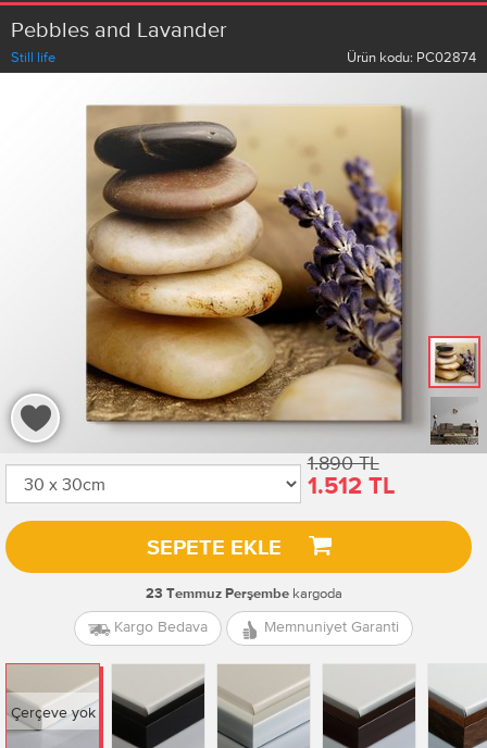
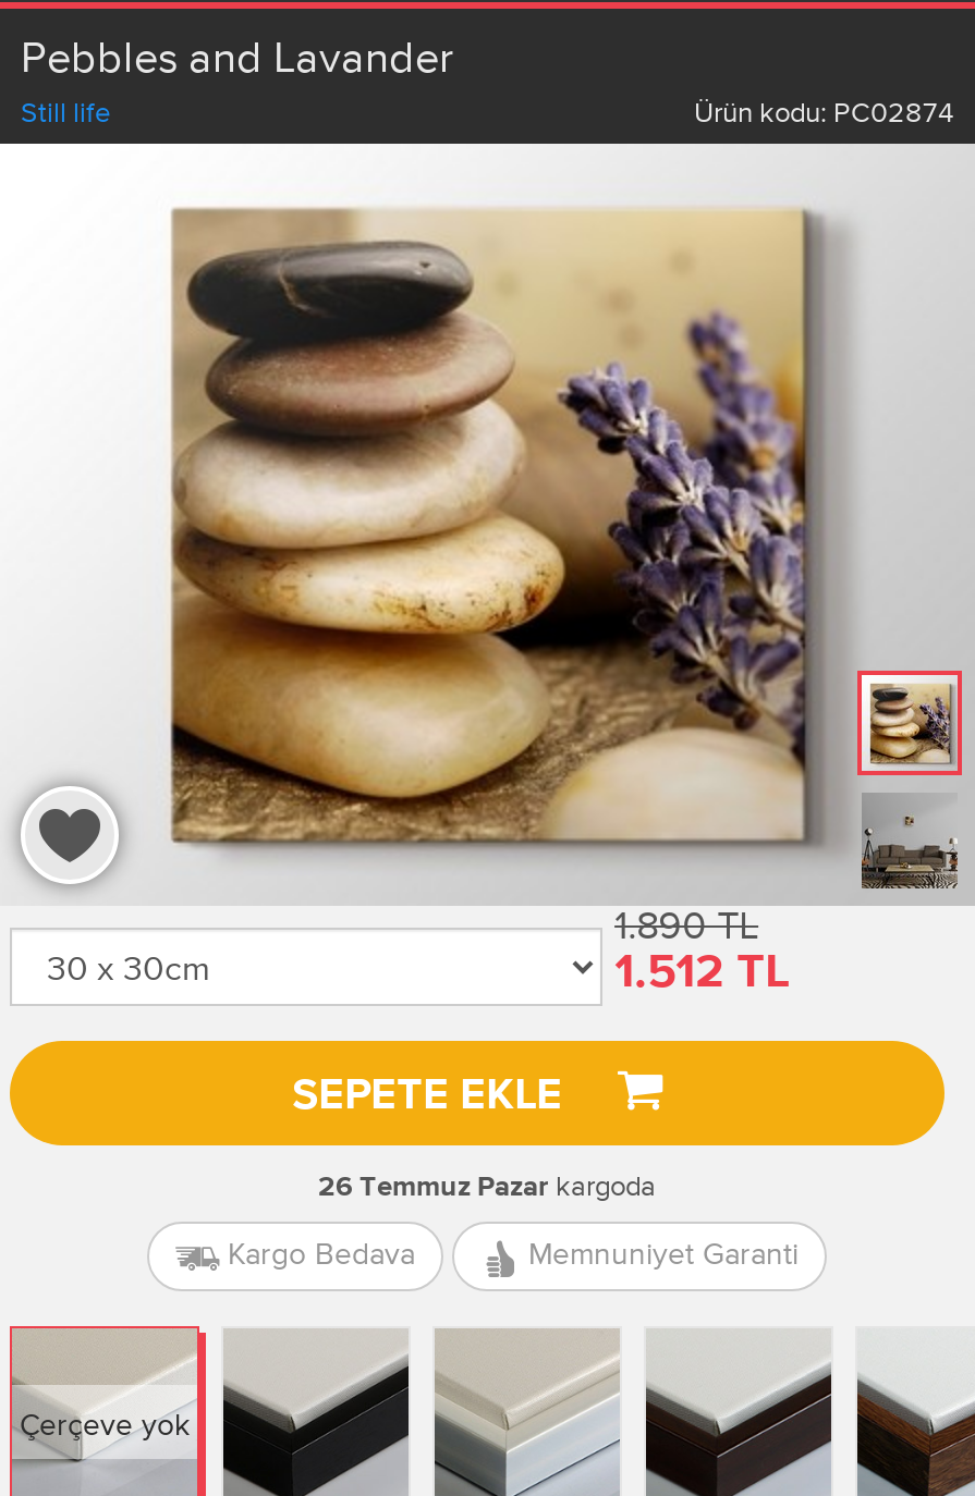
- 23 Temmuz Perşembe kargoda
+ 26 Temmuz Pazar kargoda
